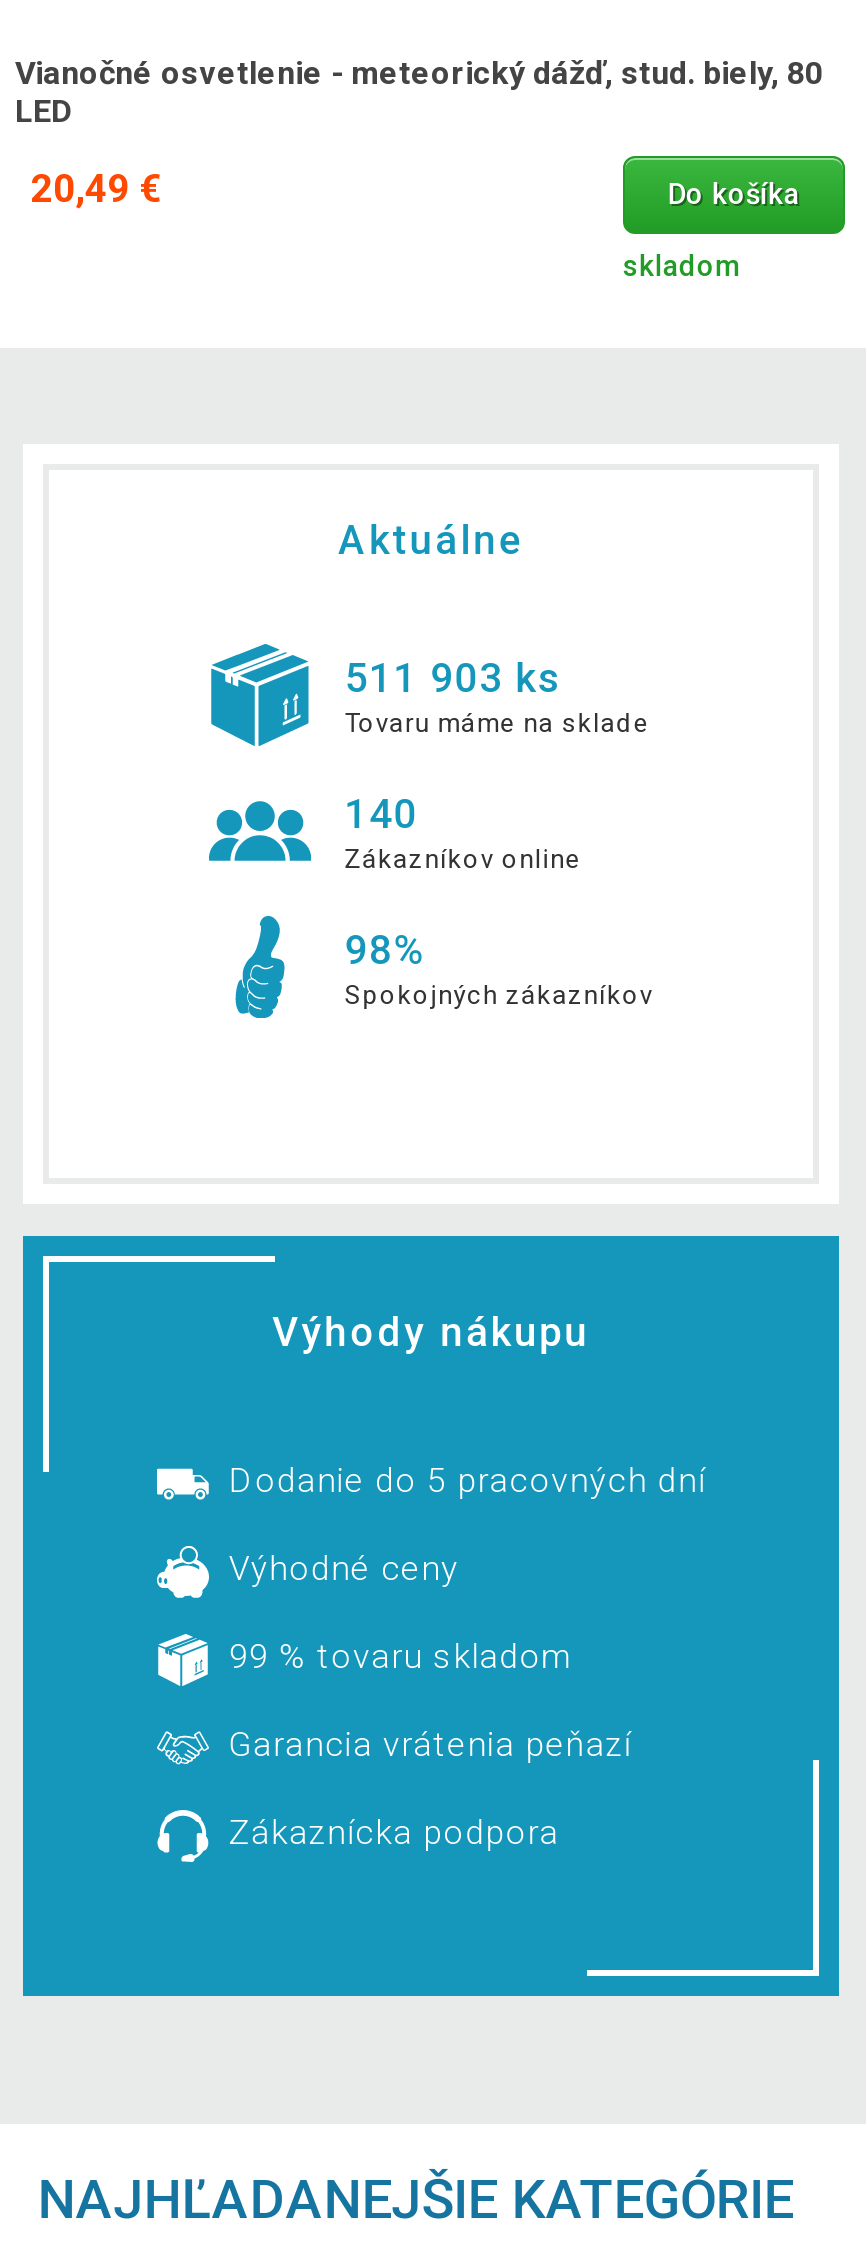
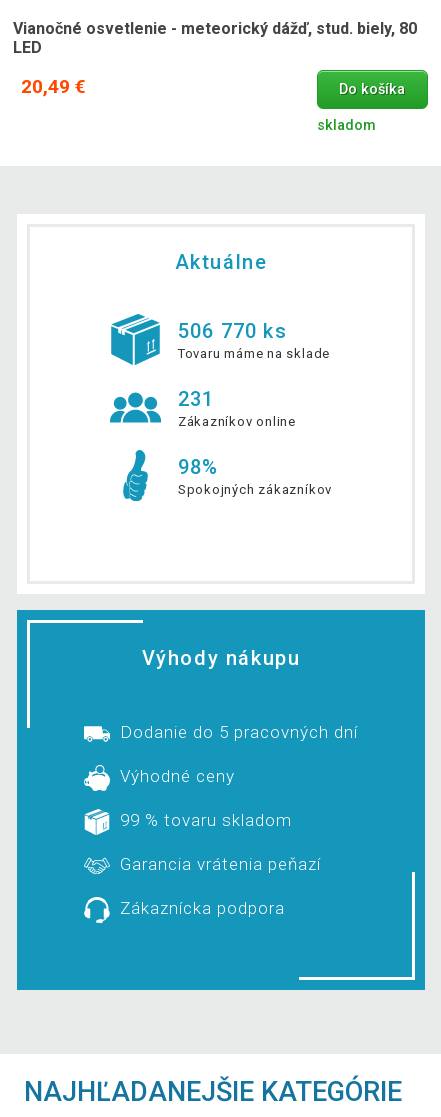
- 511 903 ks
+ 506 770 ks

- 140
+ 231
